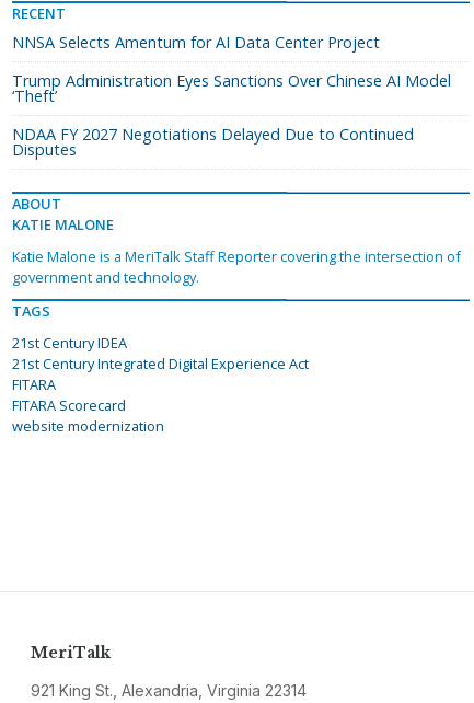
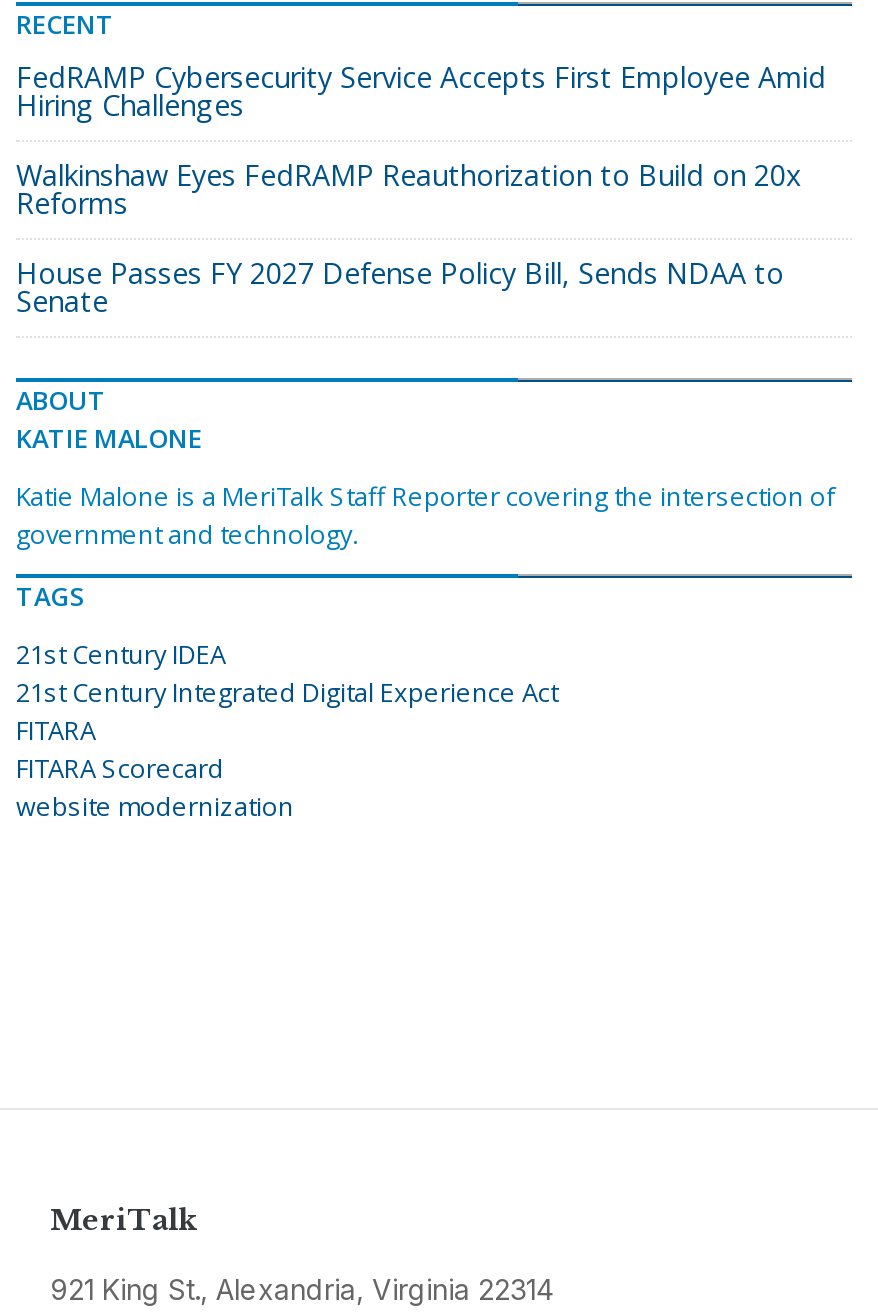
- NNSA Selects Amentum for AI Data Center Project
+ FedRAMP Cybersecurity Service Accepts First Employee Amid
+ Hiring Challenges

- Trump Administration Eyes Sanctions Over Chinese AI Model
- ‘Theft’
+ Walkinshaw Eyes FedRAMP Reauthorization to Build on 20x
+ Reforms

- NDAA FY 2027 Negotiations Delayed Due to Continued
- Disputes
+ House Passes FY 2027 Defense Policy Bill, Sends NDAA to
+ Senate
